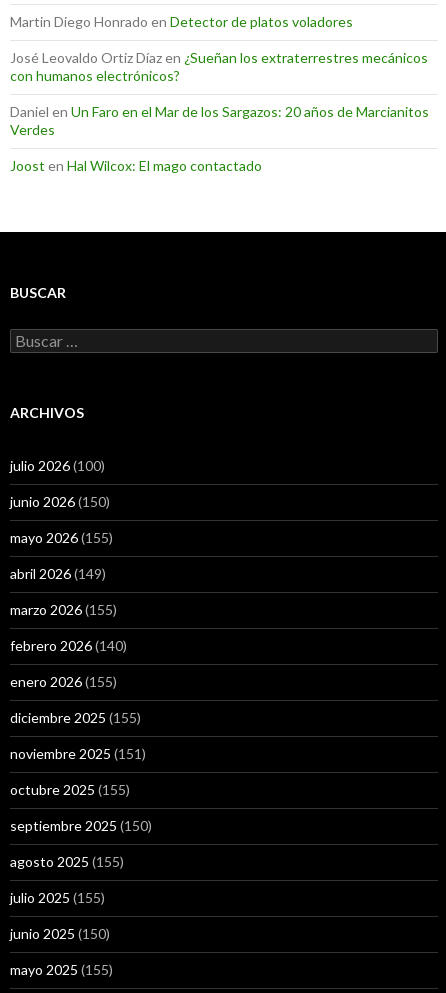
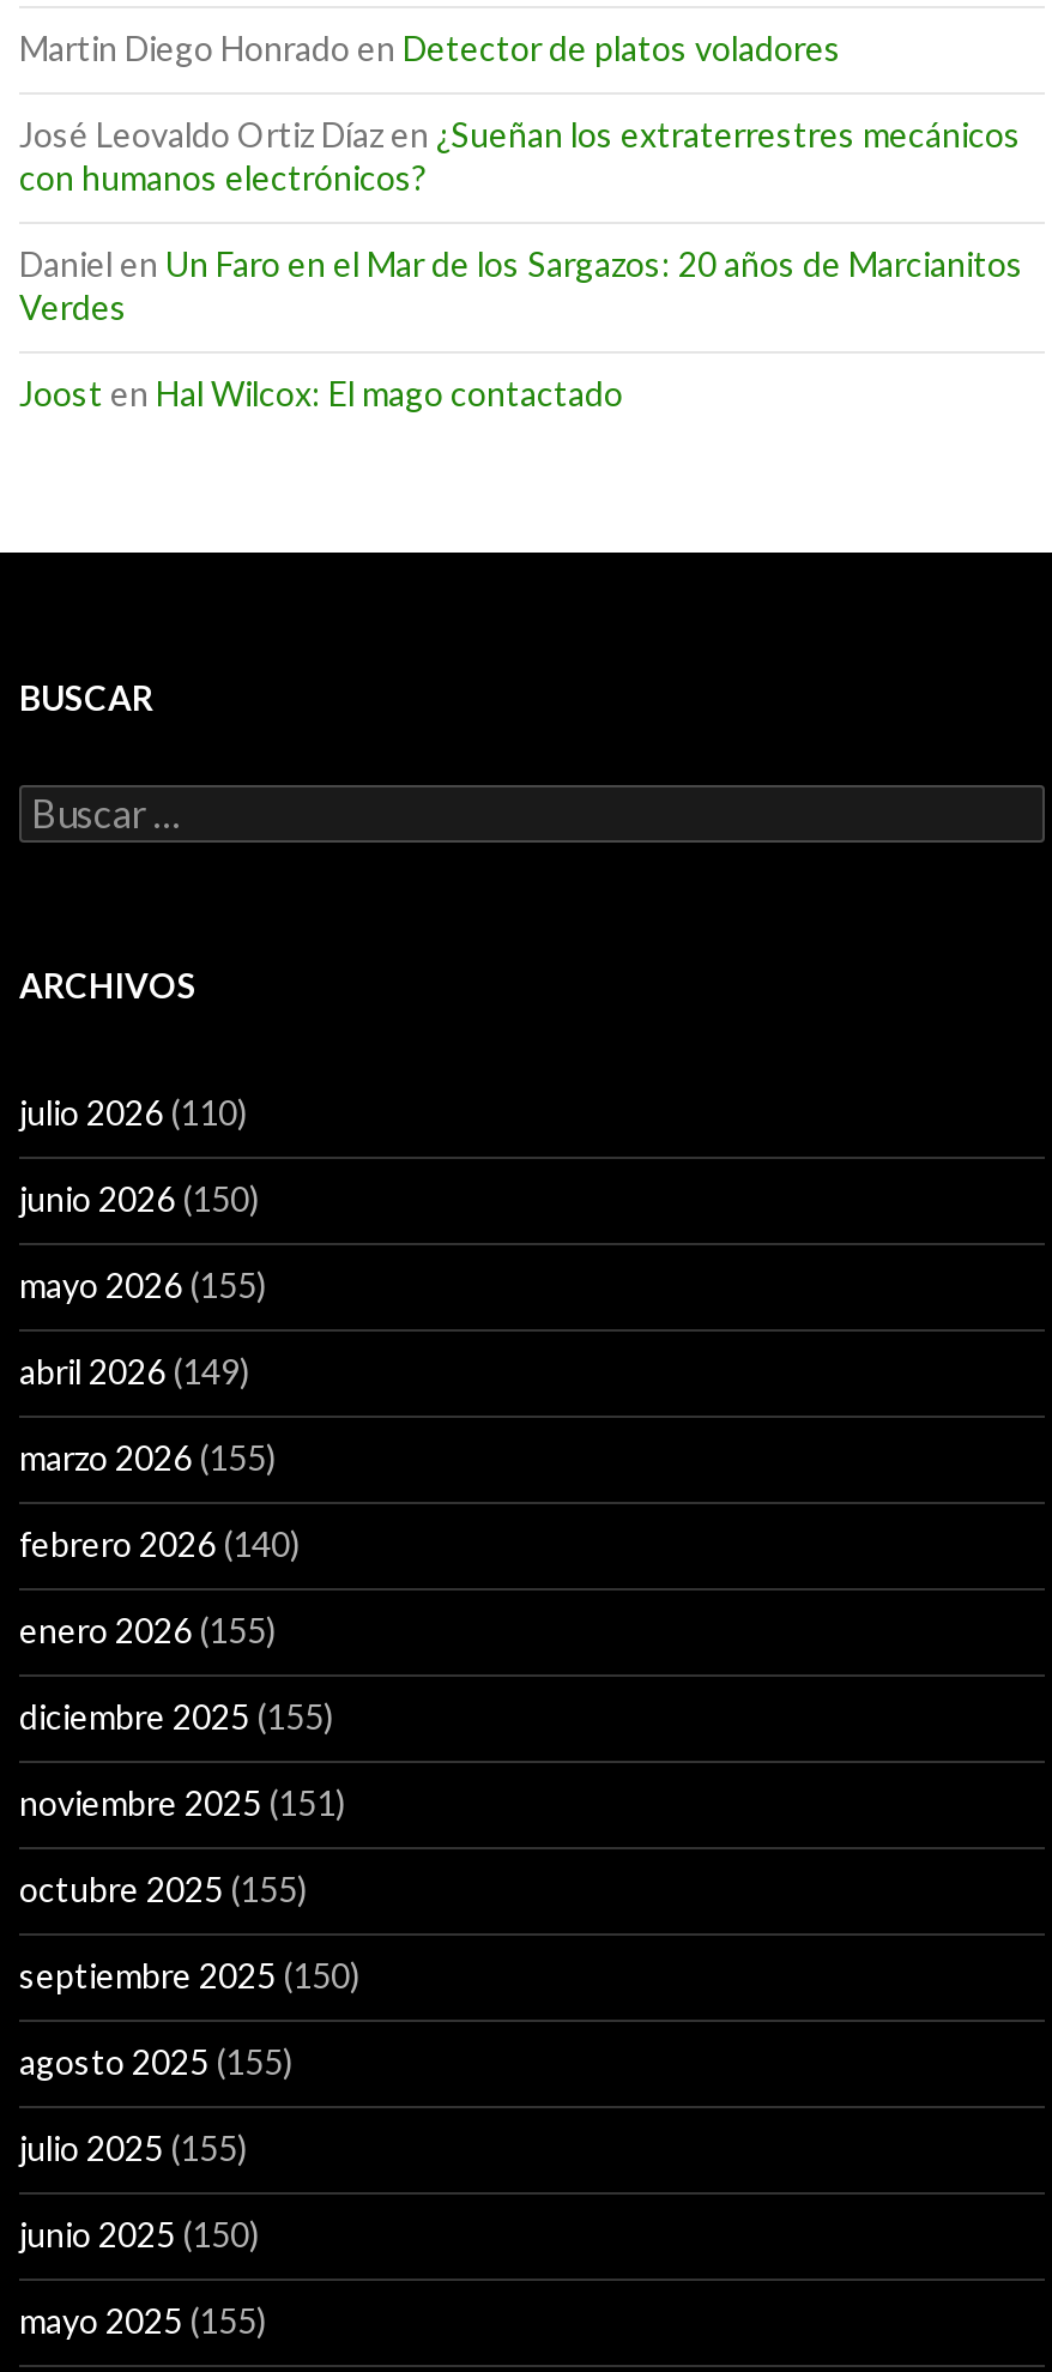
- julio 2026 (100)
+ julio 2026 (110)
